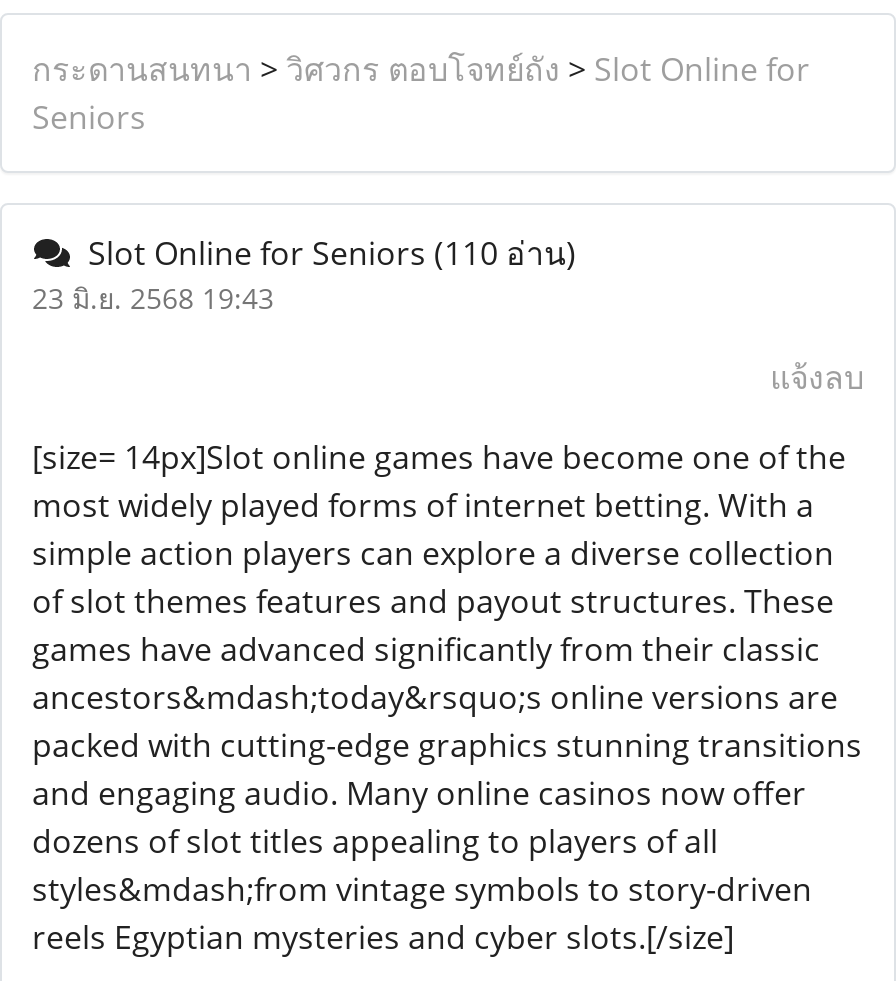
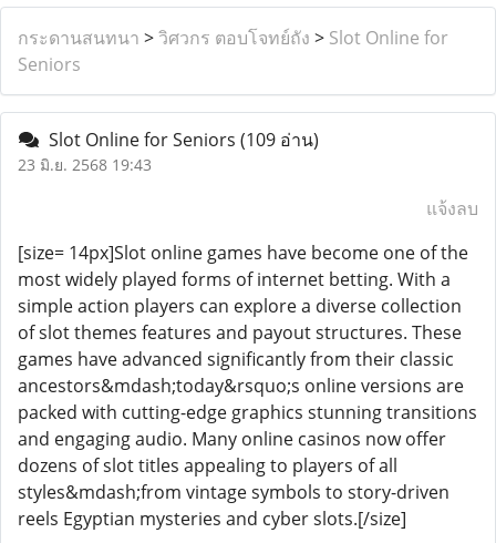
- Slot Online for Seniors (110 อ่าน)
+ Slot Online for Seniors (109 อ่าน)
